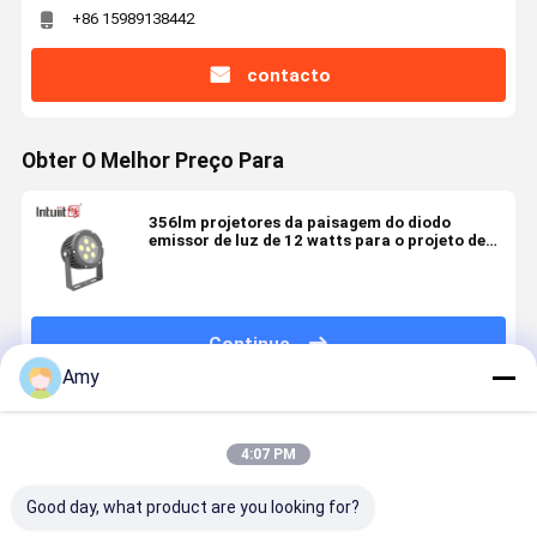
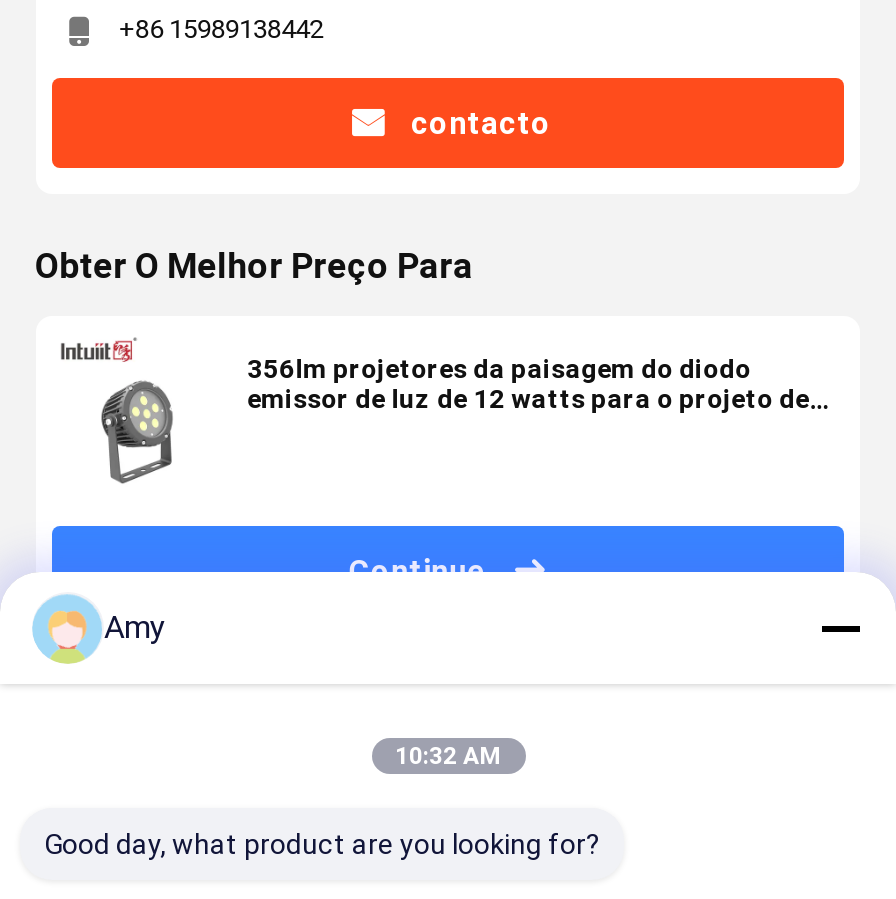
- 4:07 PM
+ 10:32 AM
